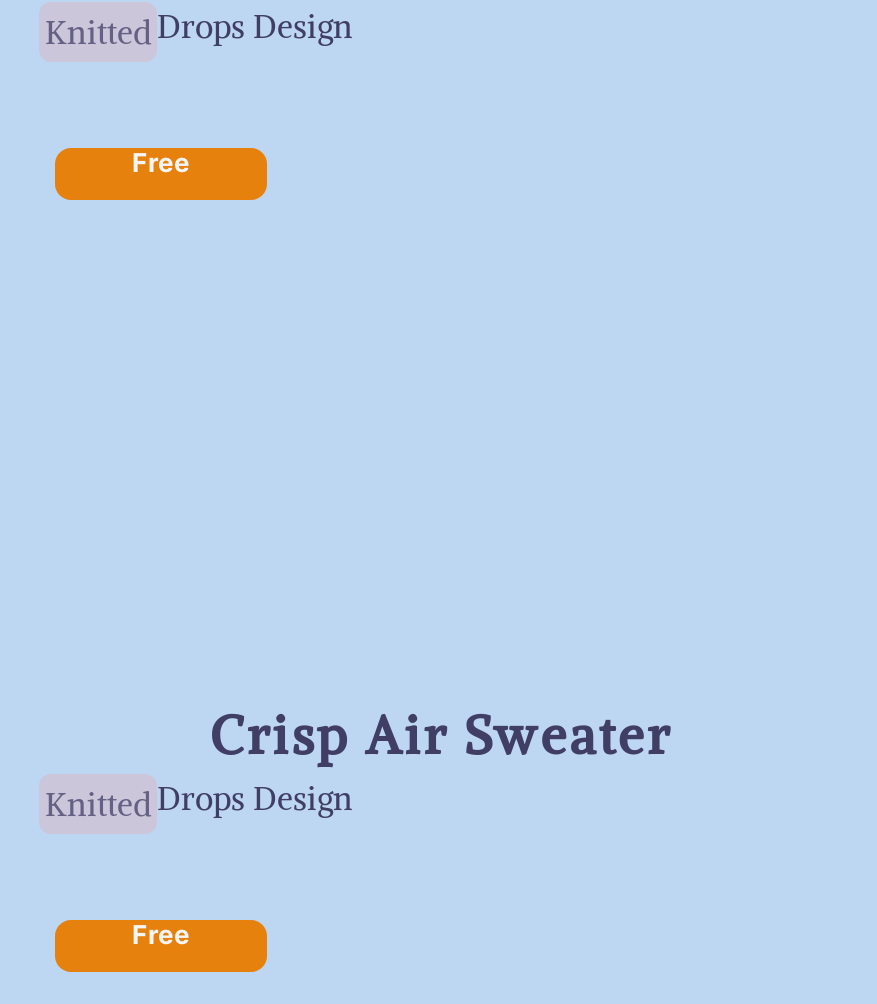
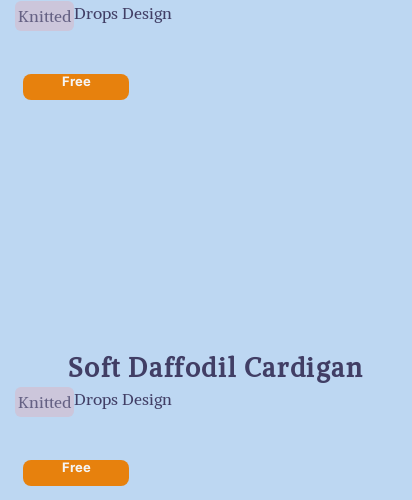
- Crisp Air Sweater
+ Soft Daffodil Cardigan
